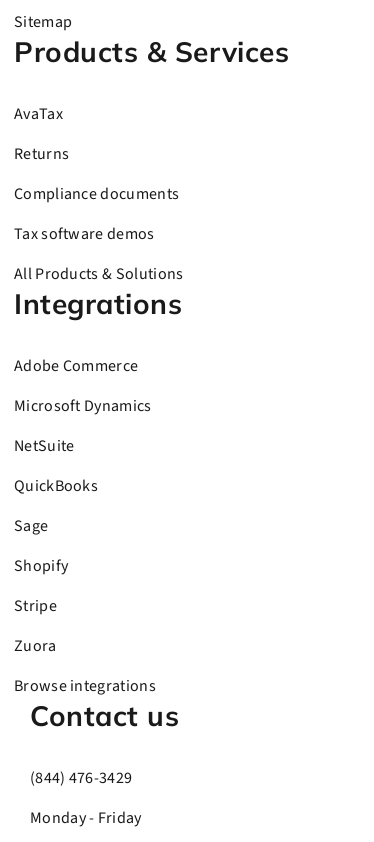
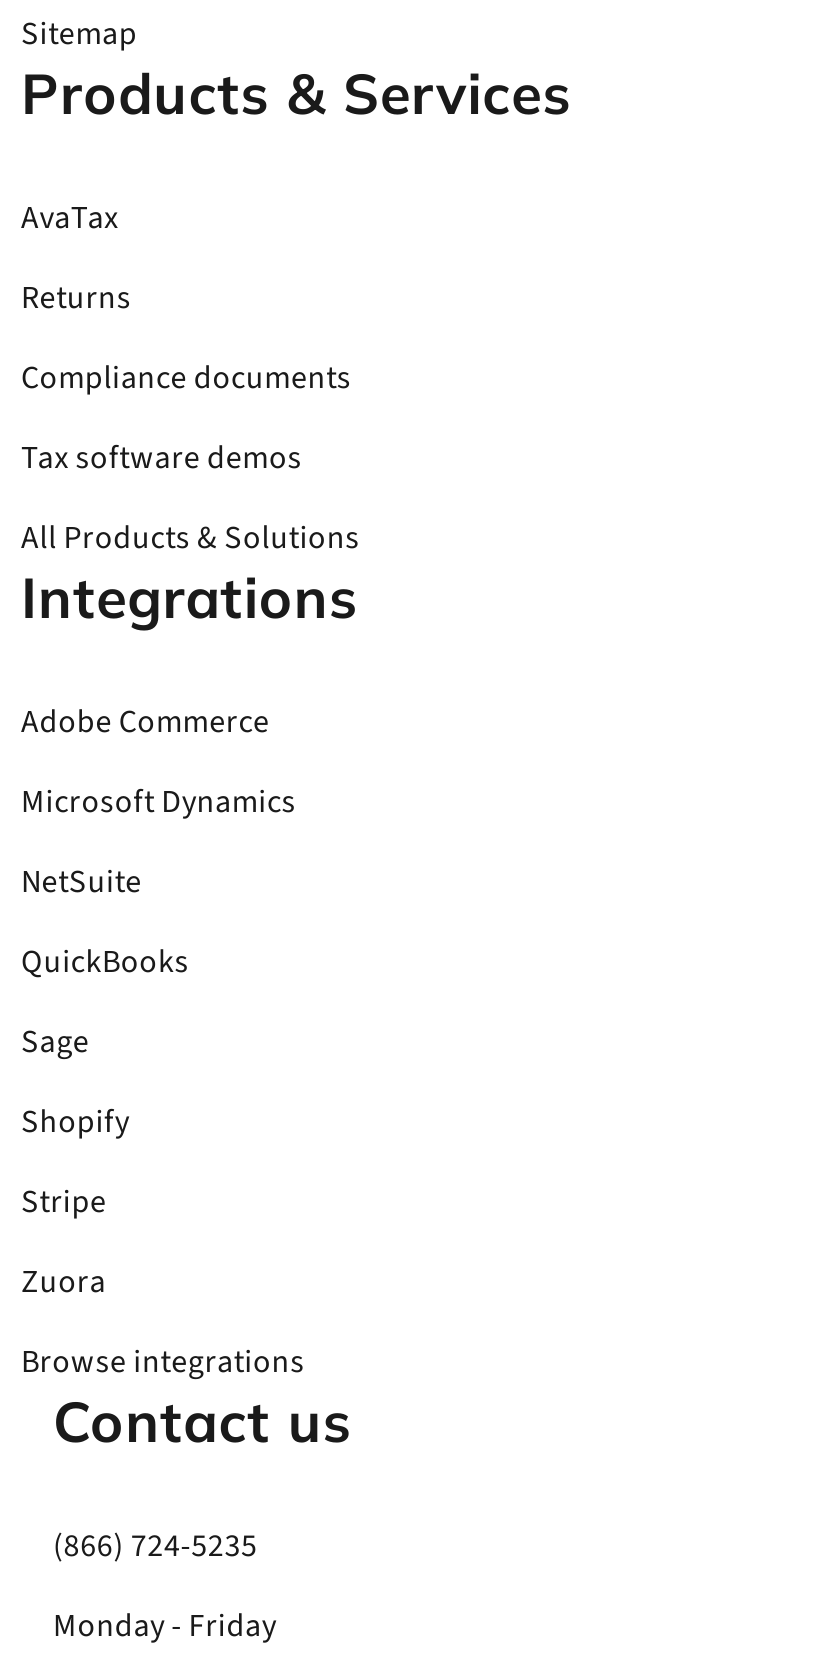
- (844) 476-3429
+ (866) 724-5235
